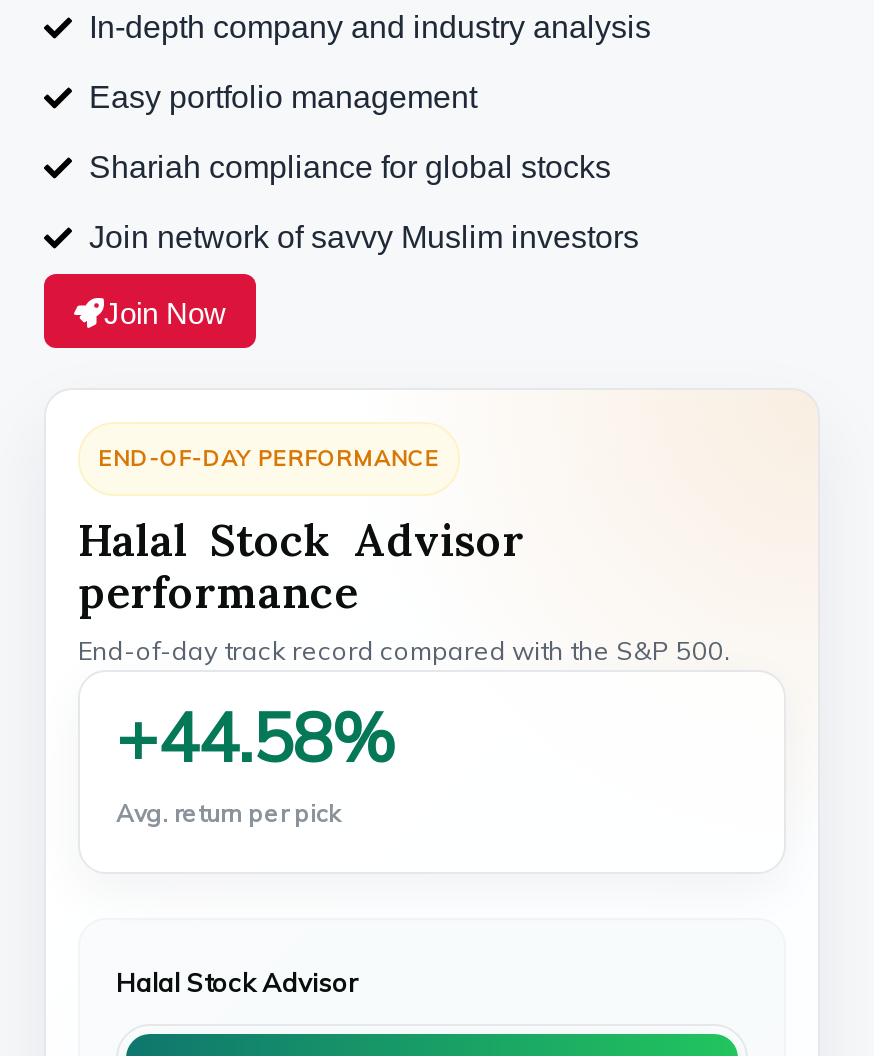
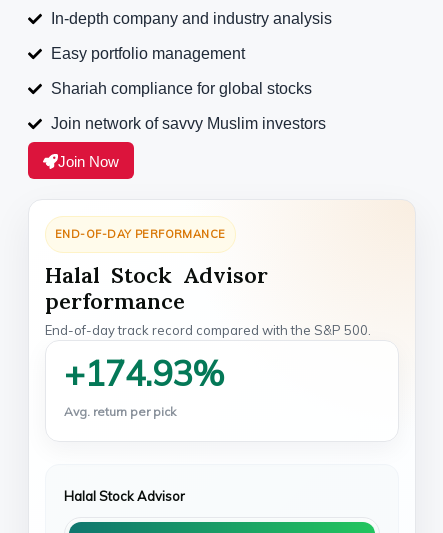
- +44.58%
+ +174.93%
